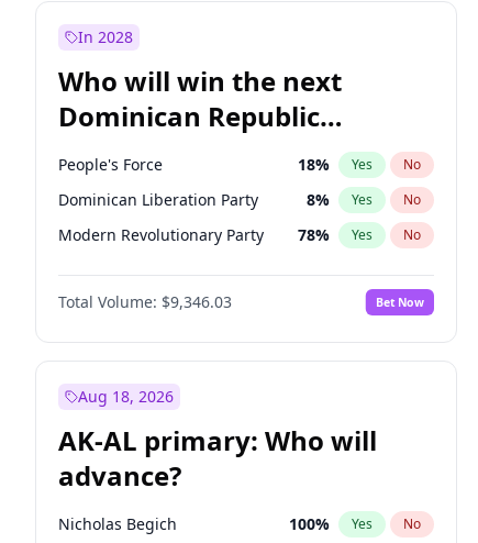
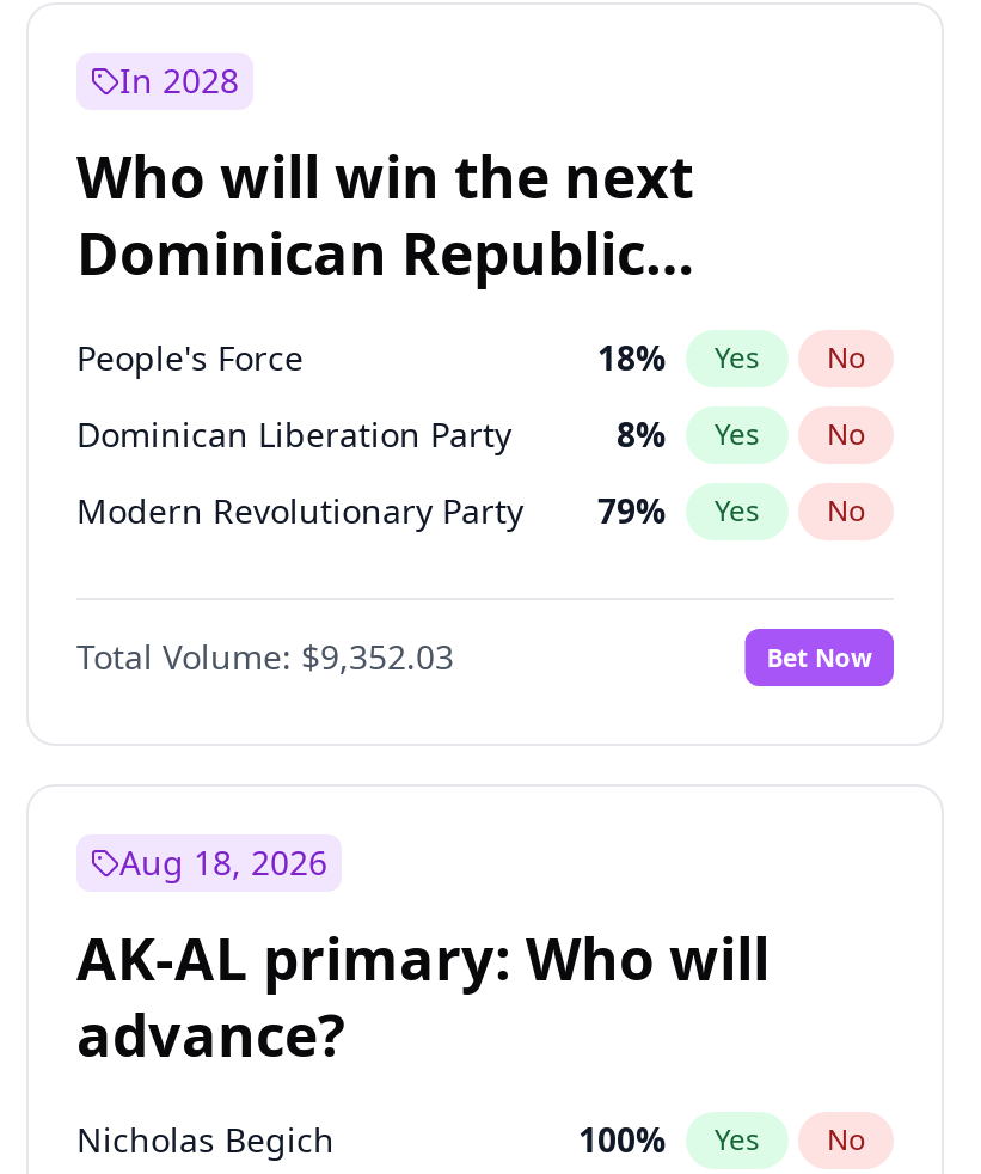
- Modern Revolutionary Party 78% Yes No
+ Modern Revolutionary Party 79% Yes No

- Total Volume: $9,346.03
+ Total Volume: $9,352.03
